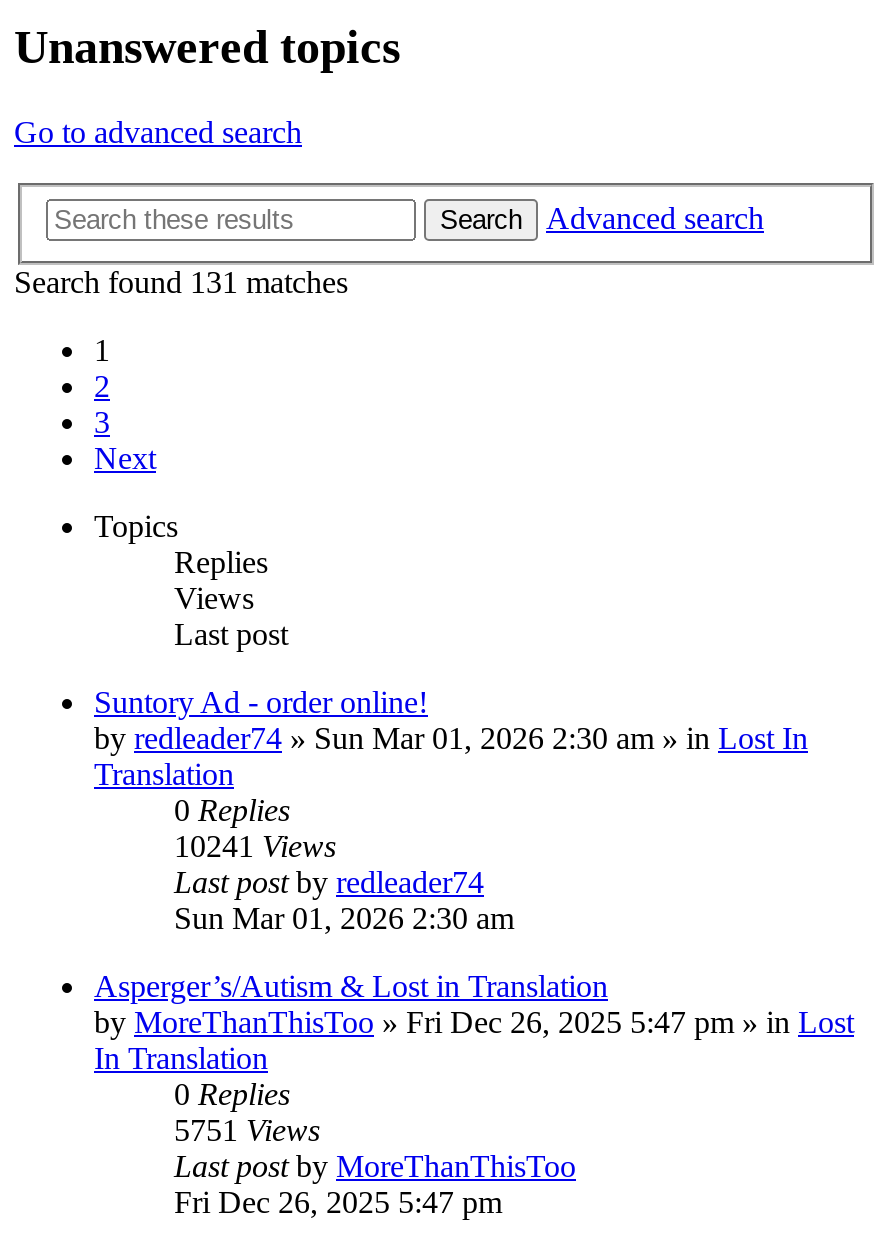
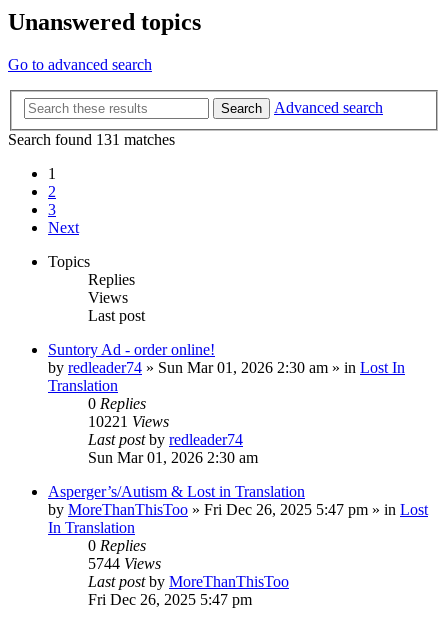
- 10241 Views
+ 10221 Views

- 5751 Views
+ 5744 Views
